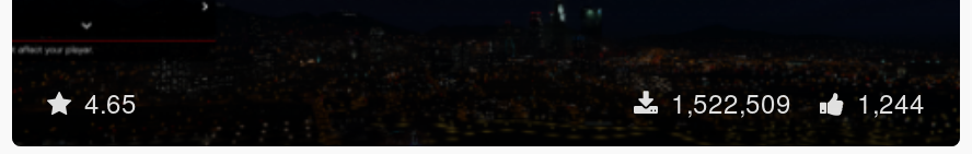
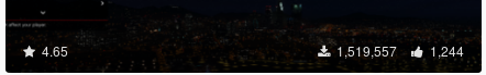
- 1,522,509 1,244
+ 1,519,557 1,244
